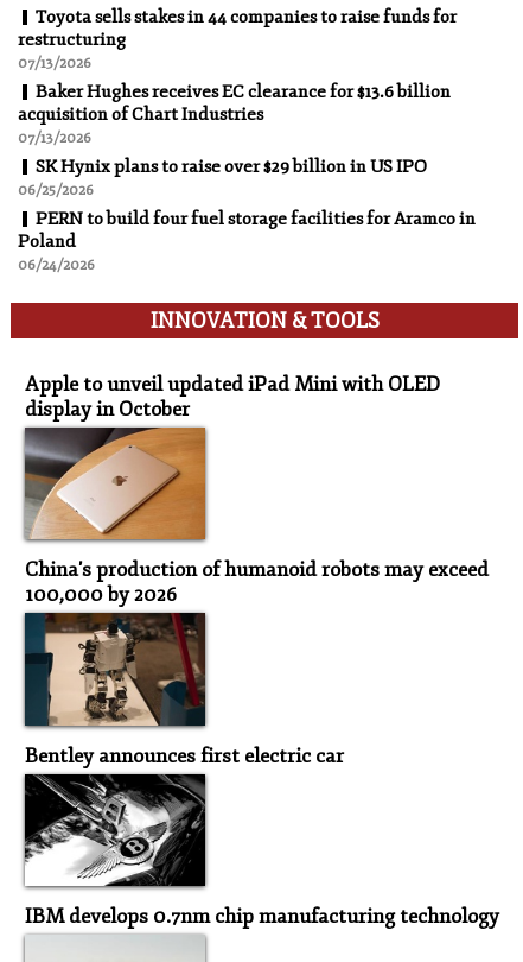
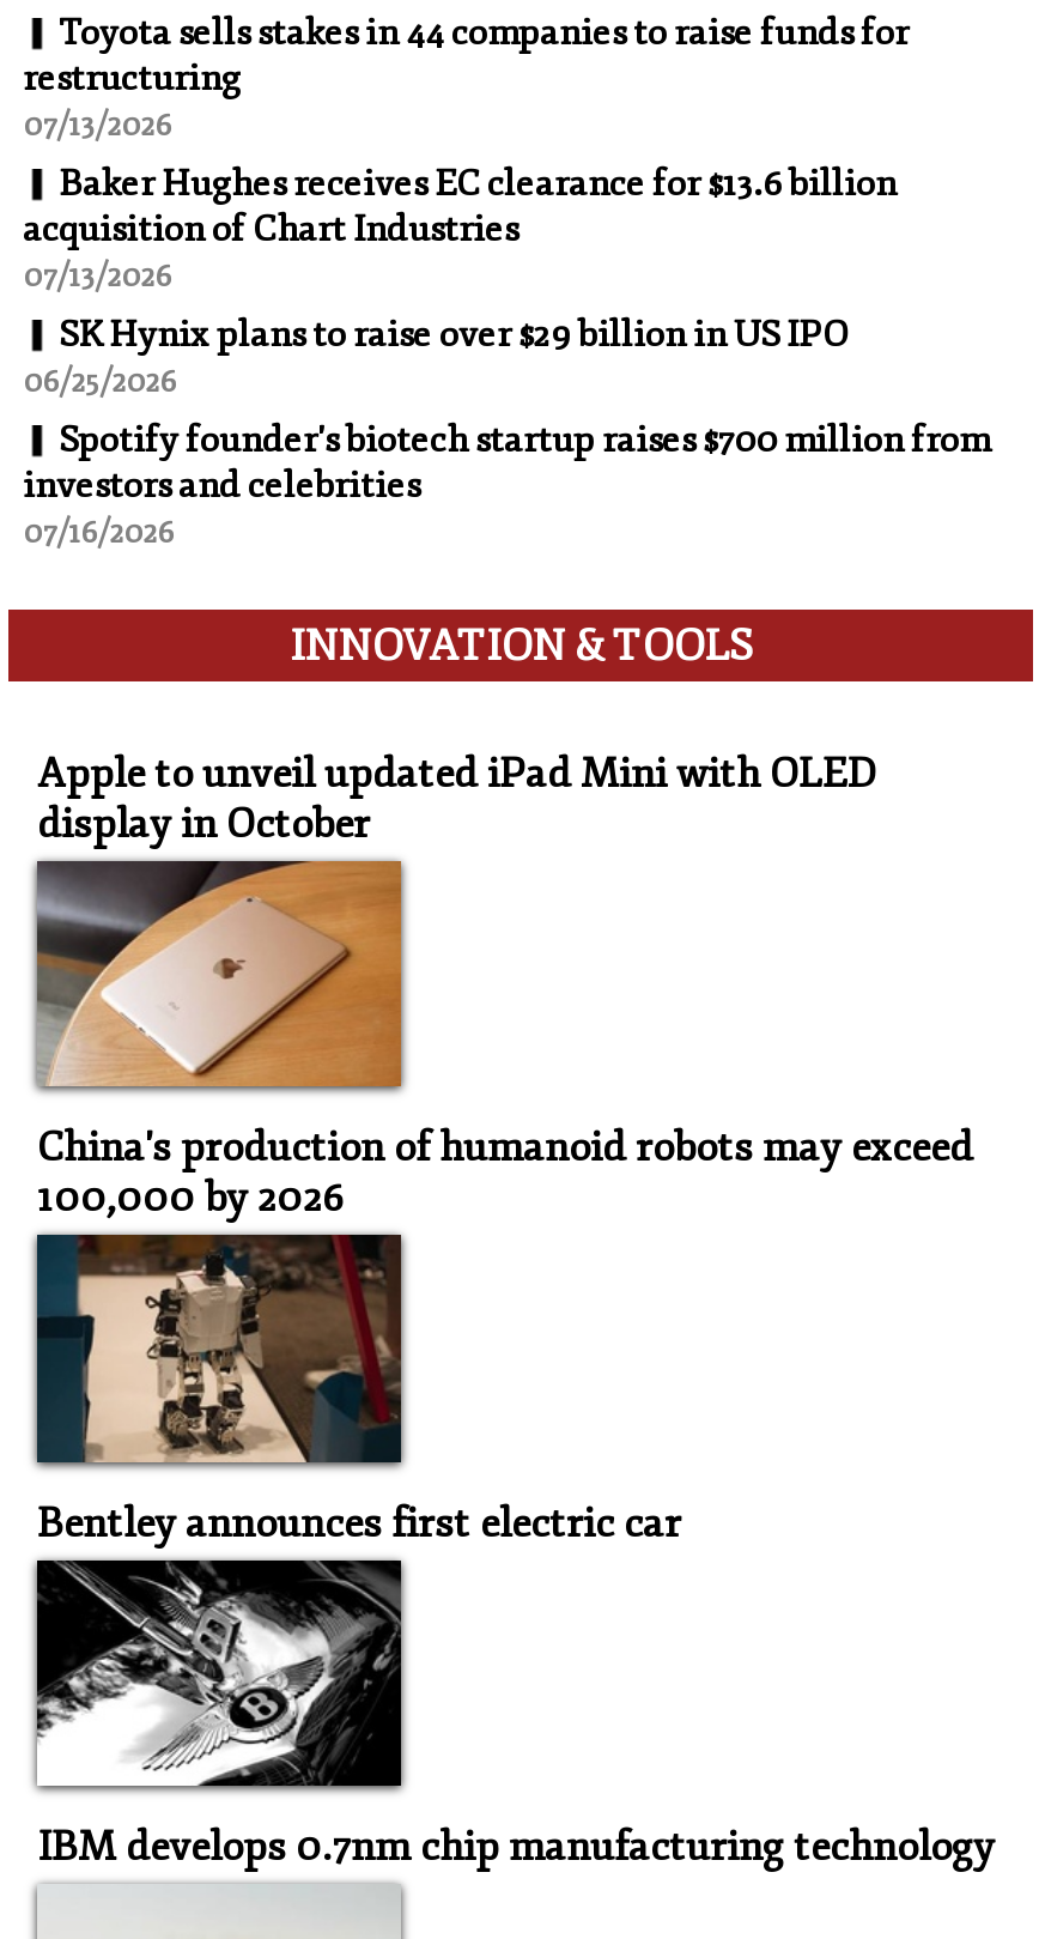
- PERN to build four fuel storage facilities for Aramco in
- Poland
- 06/24/2026
+ Spotify founder's biotech startup raises $700 million from
+ investors and celebrities
+ 07/16/2026
